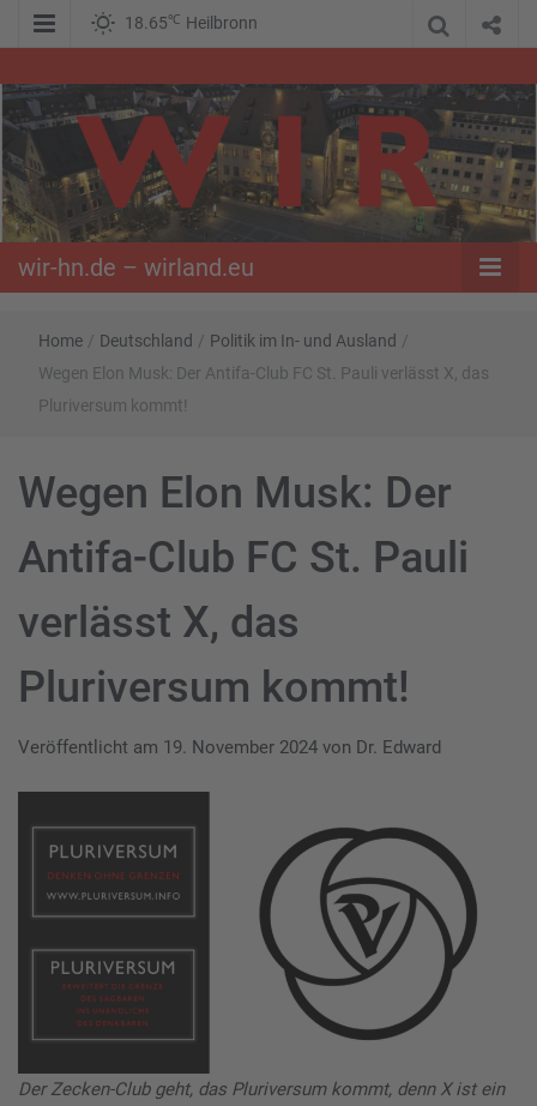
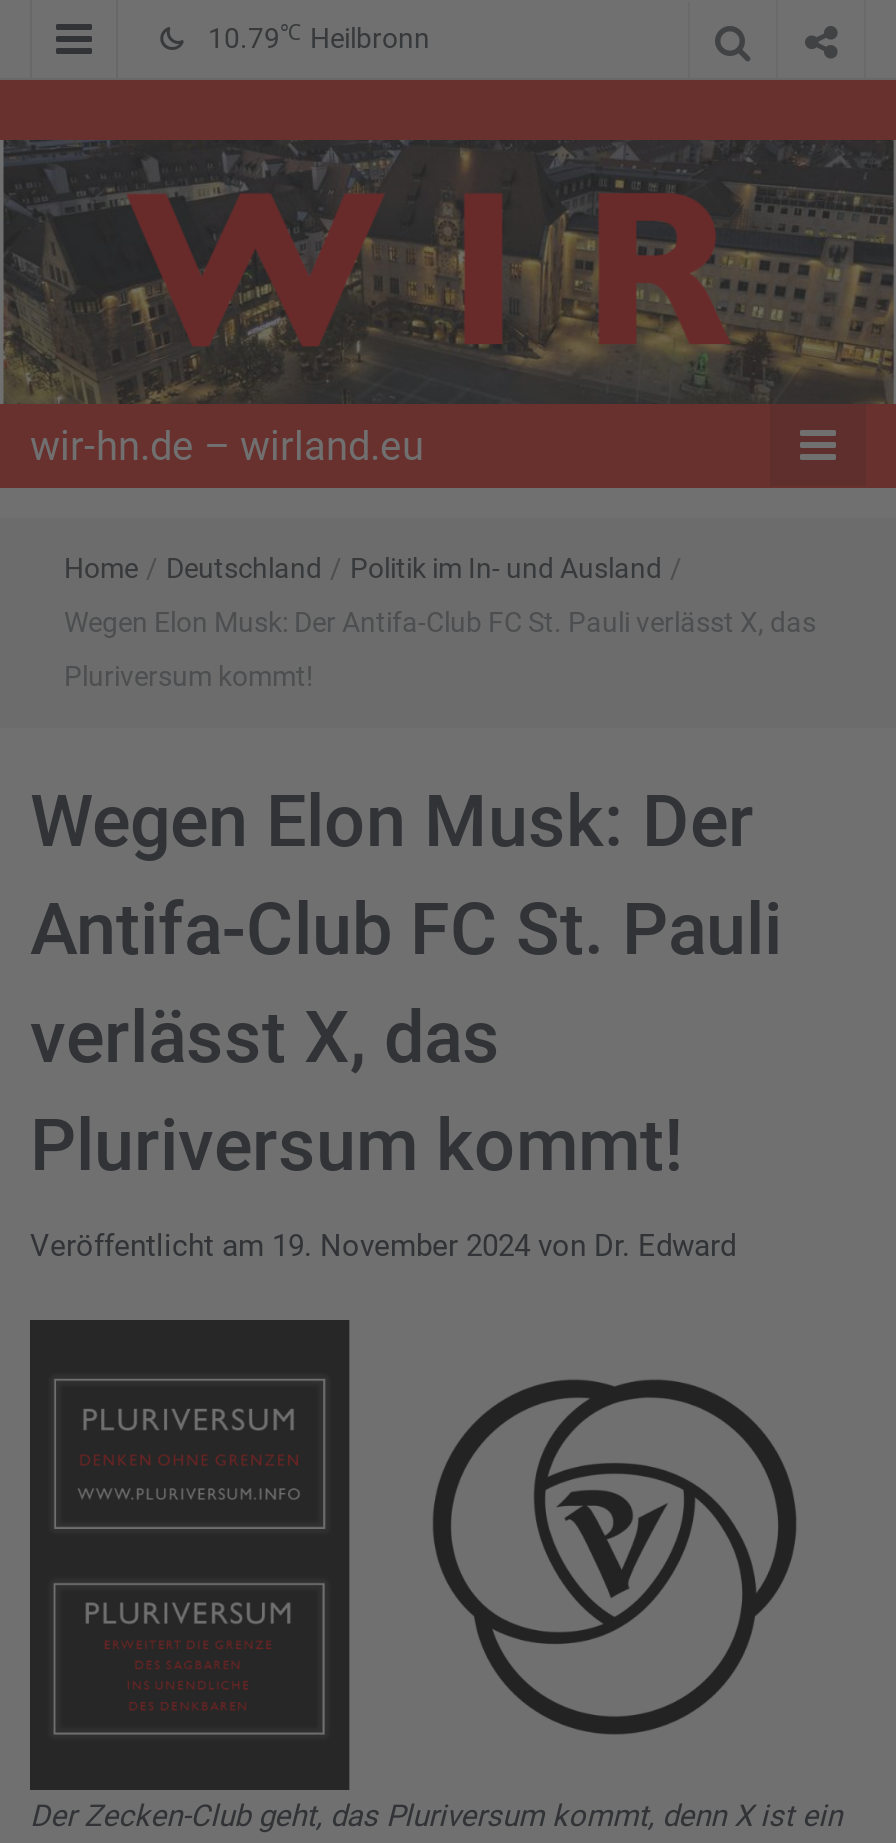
- 18.65℃ Heilbronn
+ 10.79℃ Heilbronn
